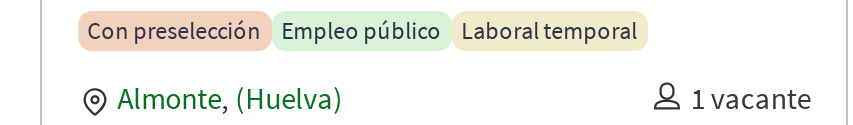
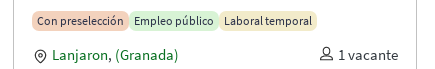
- Almonte, (Huelva)
+ Lanjaron, (Granada)
